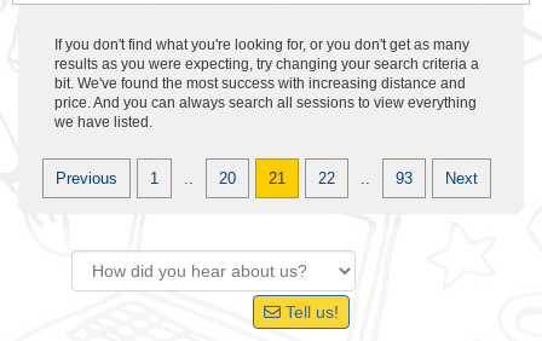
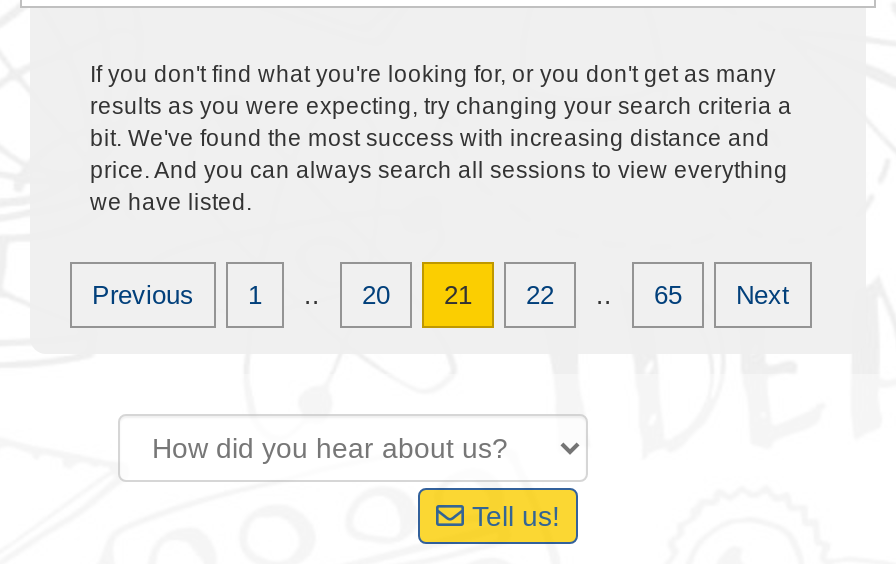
- 93
+ 65
